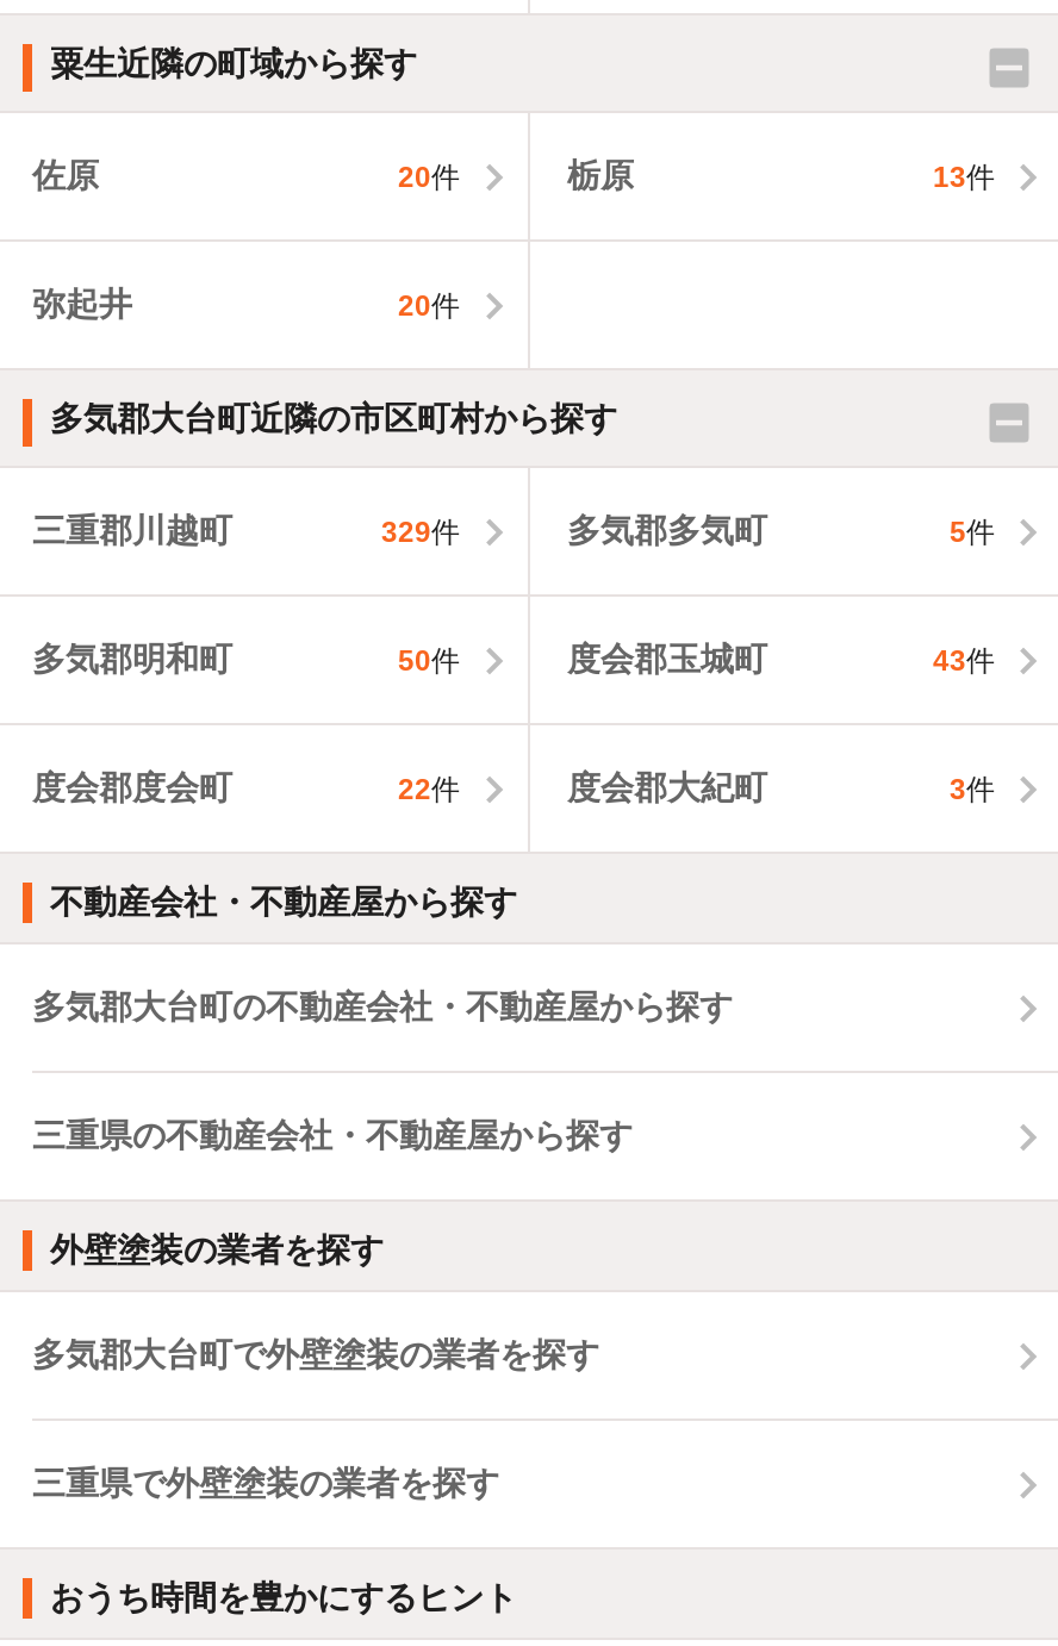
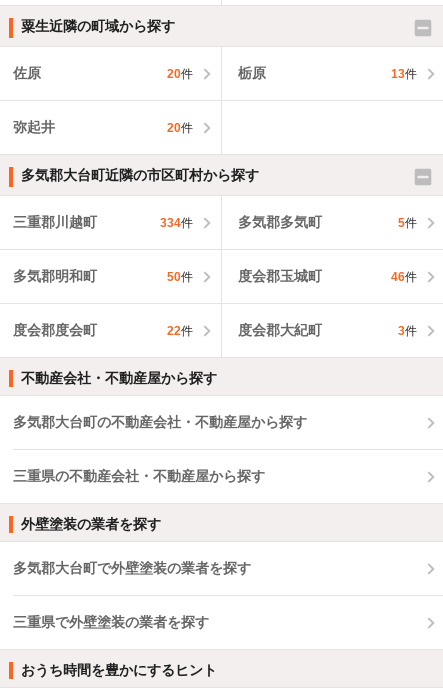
- 329件
+ 334件

- 43件
+ 46件
